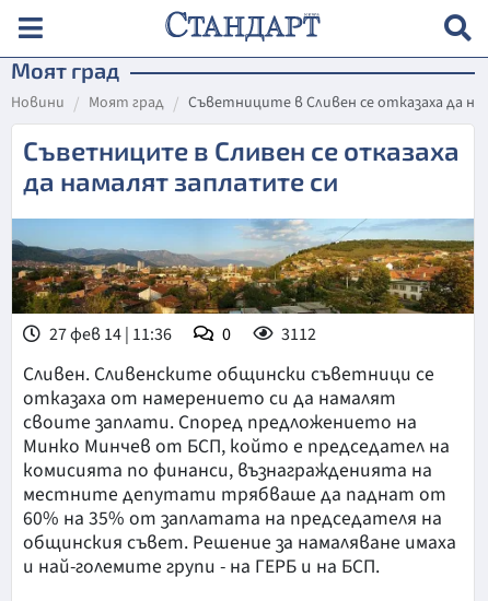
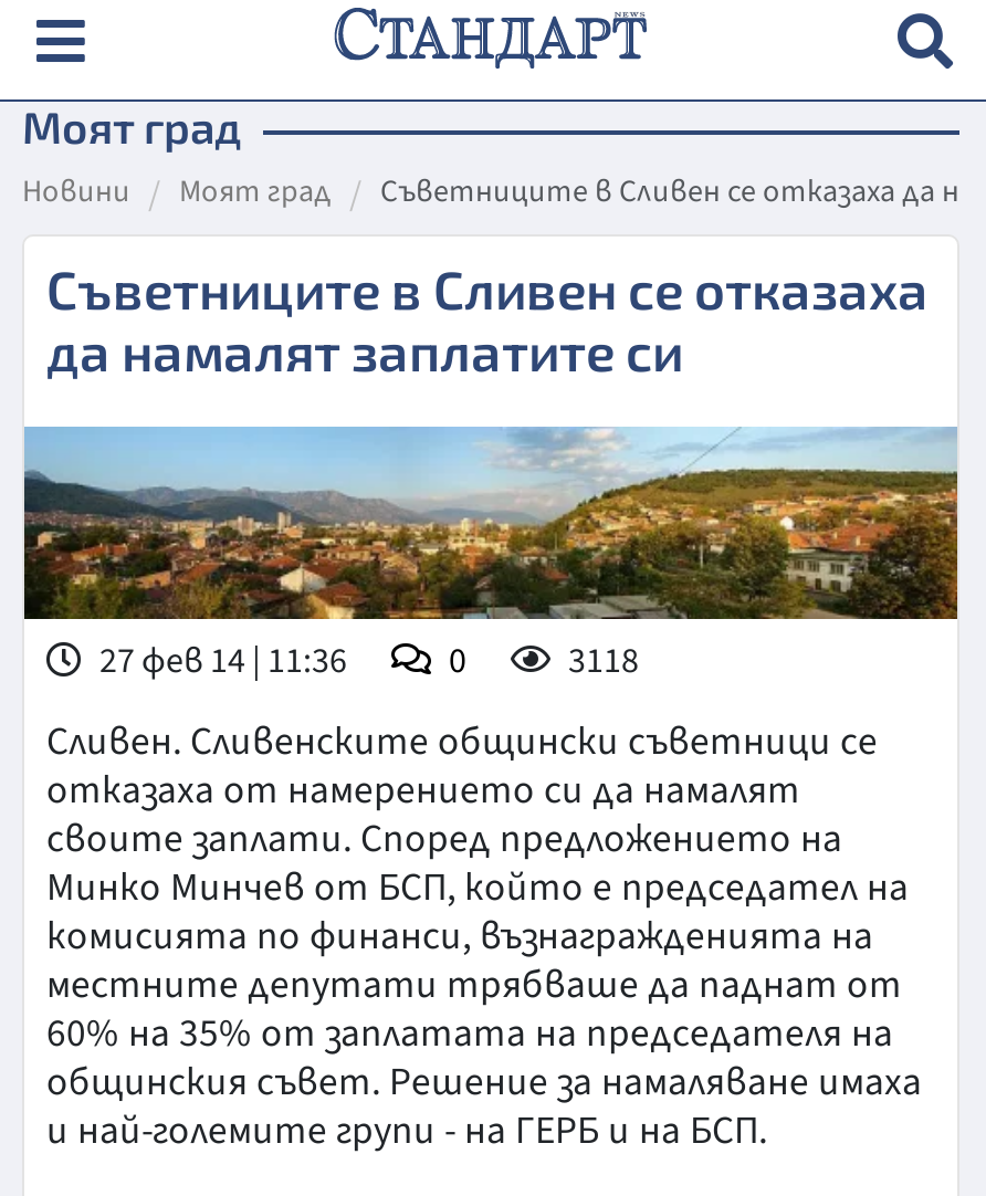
- 3112
+ 3118
